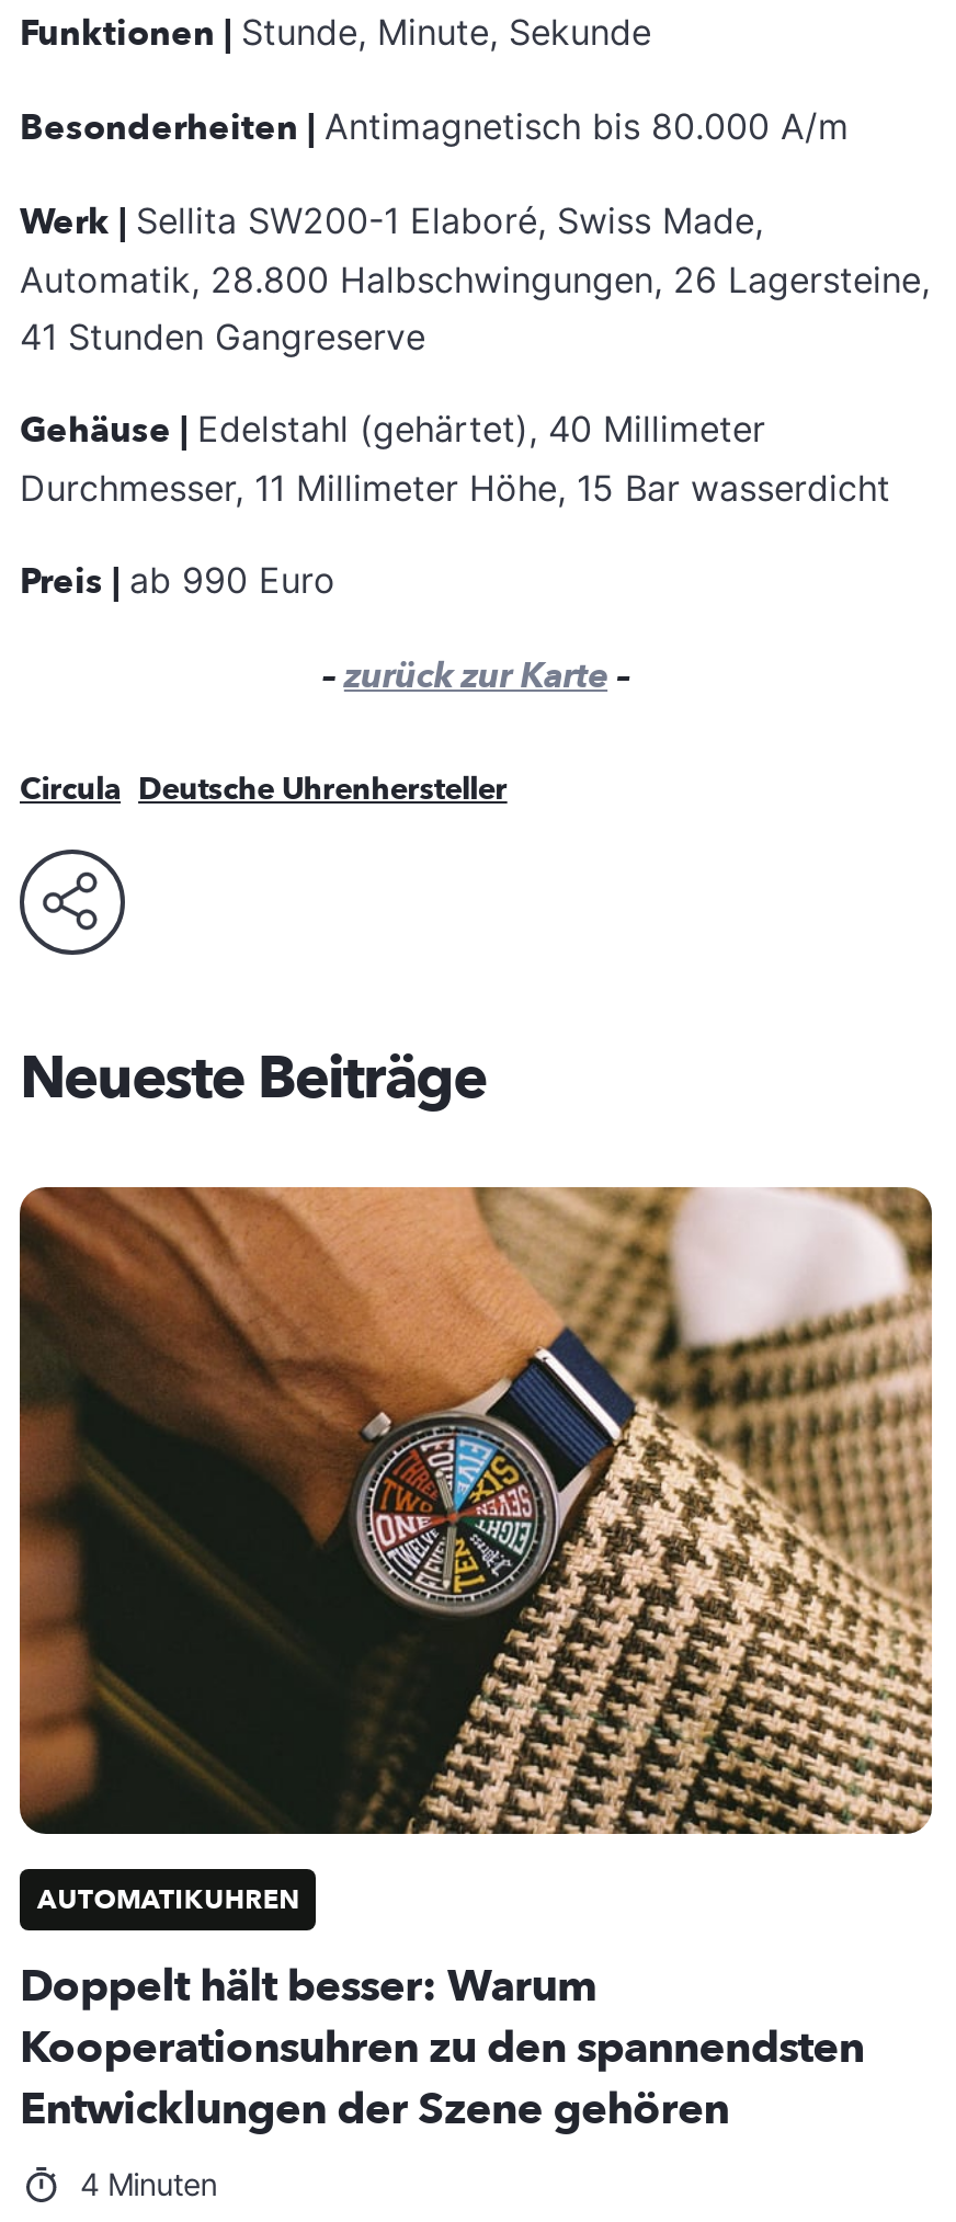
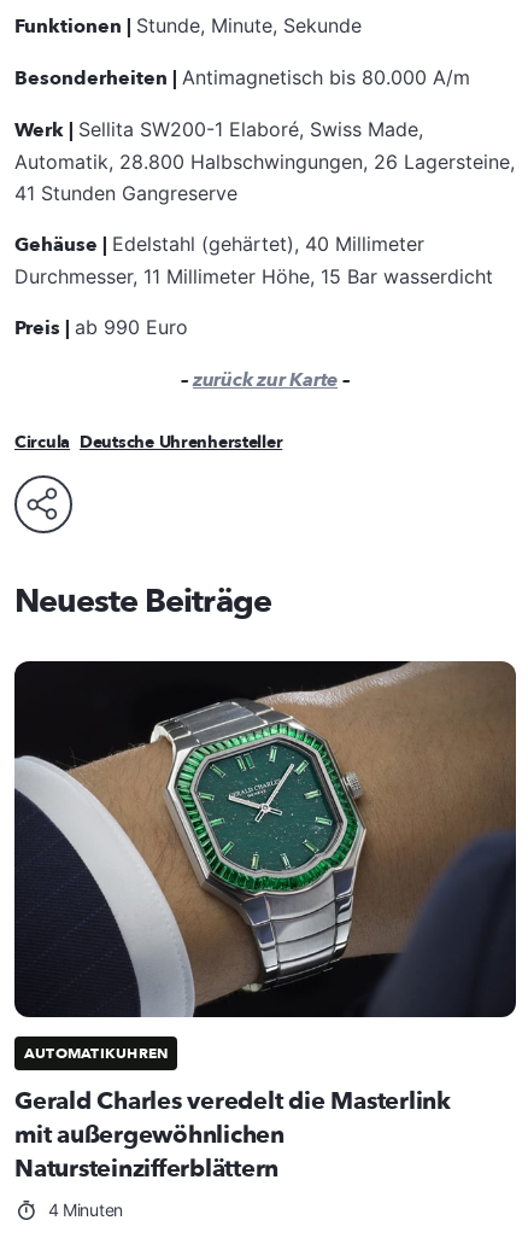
- [image]
+ [image]

- Doppelt hält besser: Warum
- Kooperationsuhren zu den spannendsten
- Entwicklungen der Szene gehören
+ Gerald Charles veredelt die Masterlink
+ mit außergewöhnlichen
+ Natursteinzifferblättern
